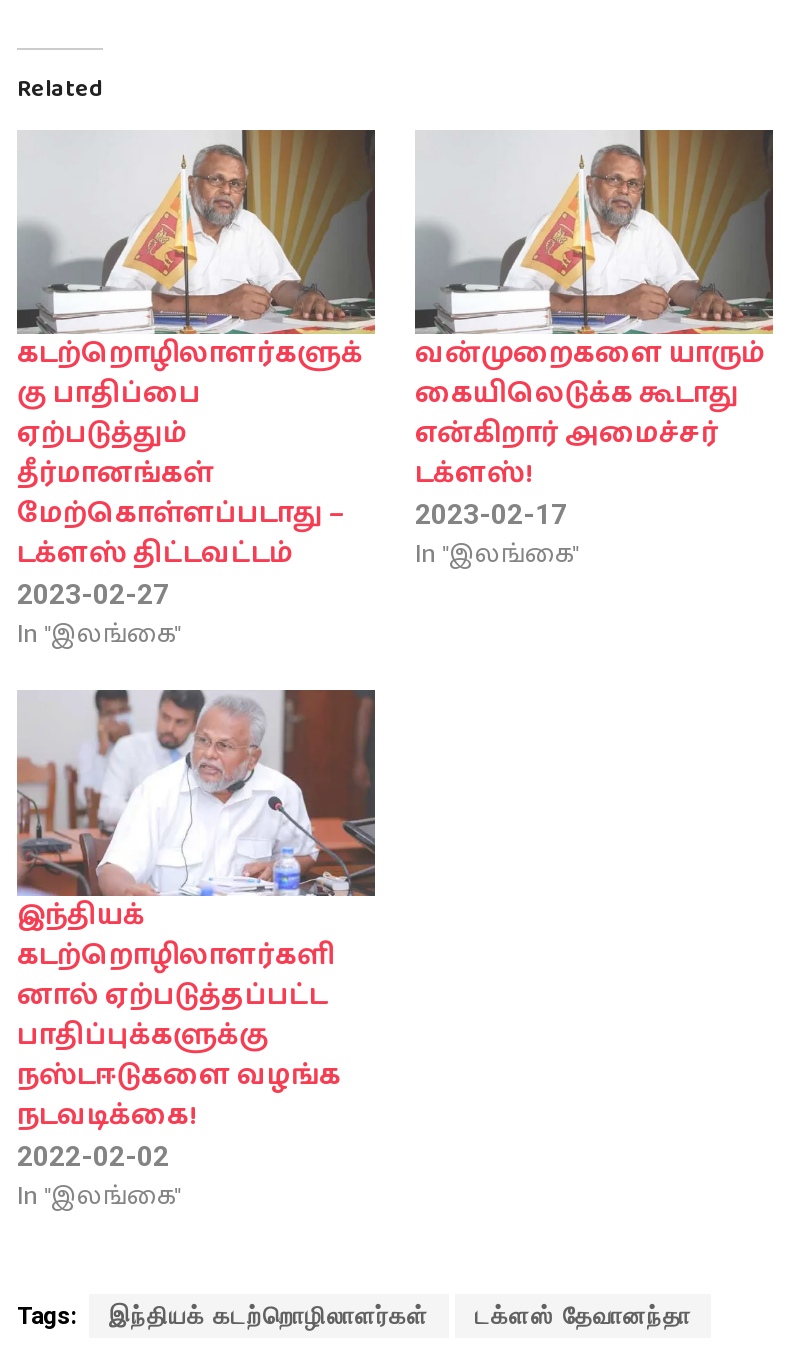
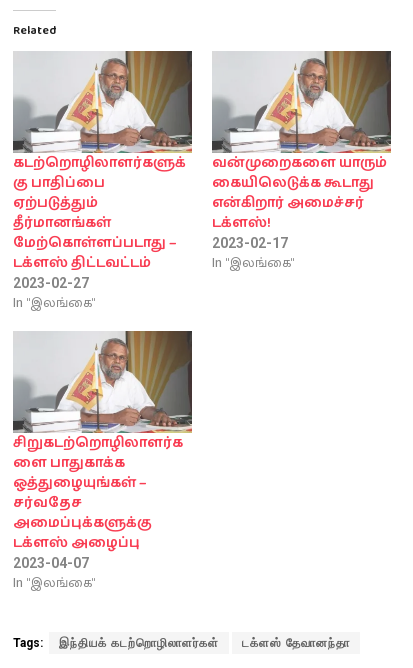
- [image]
- இந்தியக்
- கடற்றொழிலாளர்களி
- னால் ஏற்படுத்தப்பட்ட
- பாதிப்புக்களுக்கு
- நஸ்டஈடுகளை வழங்க
- நடவடிக்கை!
- 2022-02-02
+ [image]
+ சிறுகடற்றொழிலாளர்க
+ ளை பாதுகாக்க
+ ஒத்துழையுங்கள் –
+ சர்வதேச
+ அமைப்புக்களுக்கு
+ டக்ளஸ் அழைப்பு
+ 2023-04-07
